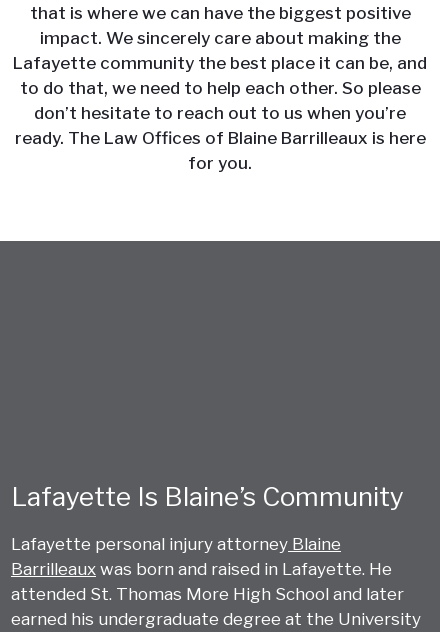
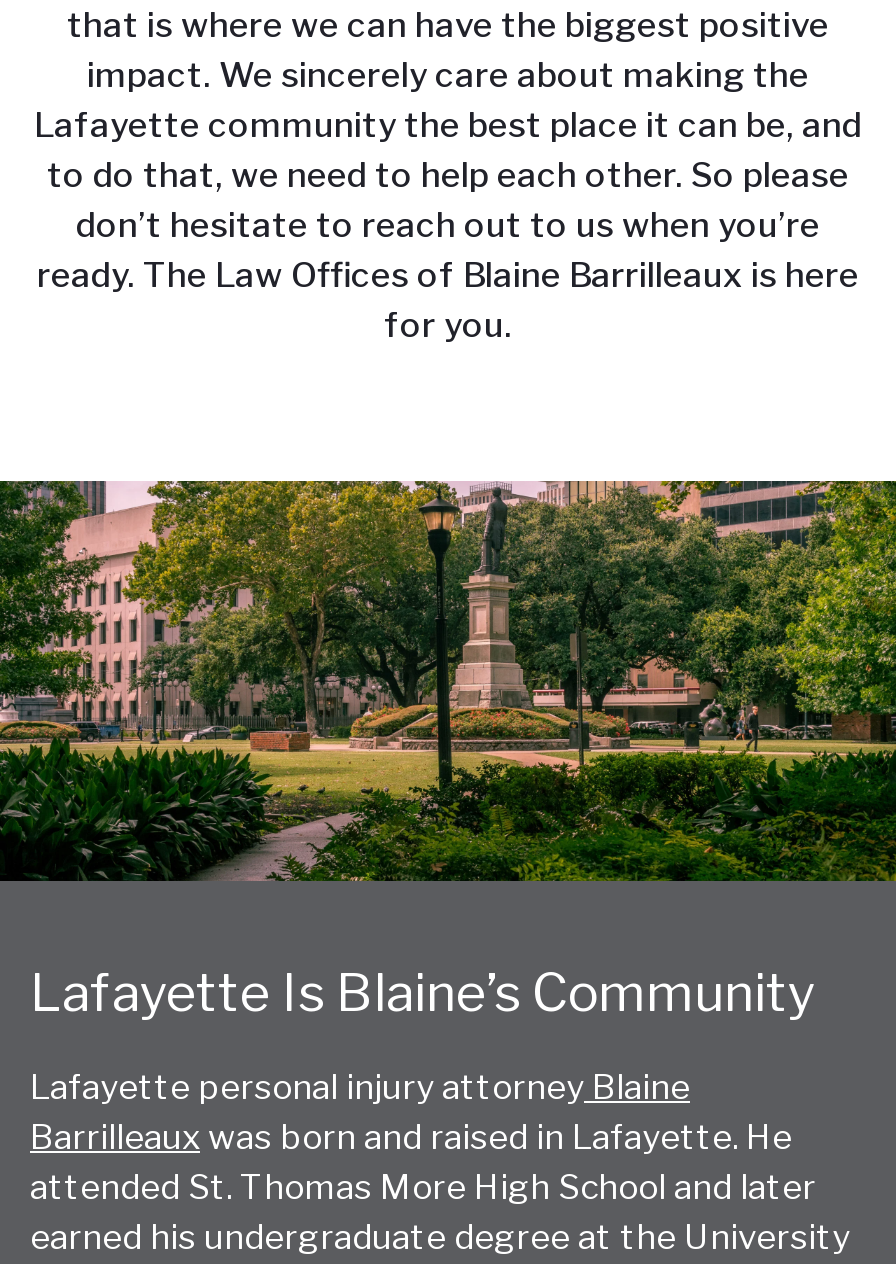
+ [image]
